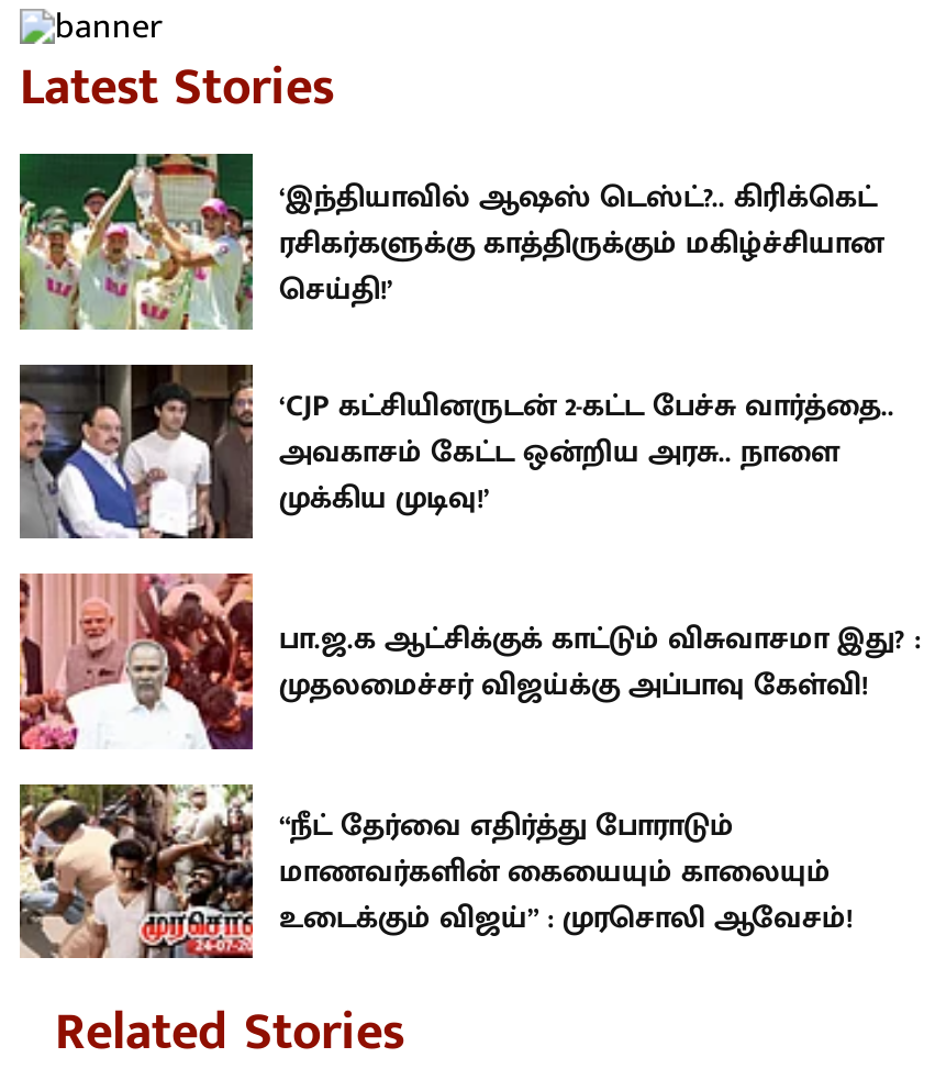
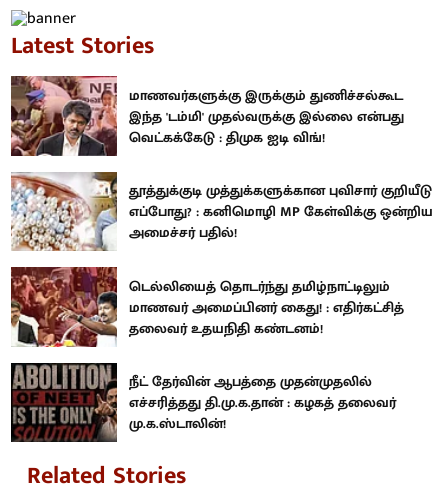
- [image]
- ‘இந்தியாவில் ஆஷஸ் டெஸ்ட்?.. கிரிக்கெட்
- ரசிகர்களுக்கு காத்திருக்கும் மகிழ்ச்சியான
- செய்தி!’
+ [image]
+ மாணவர்களுக்கு இருக்கும் துணிச்சல்கூட
+ இந்த 'டம்மி' முதல்வருக்கு இல்லை என்பது
+ வெட்கக்கேடு : திமுக ஐடி விங்!

- [image]
- ‘CJP கட்சியினருடன் 2-கட்ட பேச்சு வார்த்தை..
- அவகாசம் கேட்ட ஒன்றிய அரசு.. நாளை
- முக்கிய முடிவு!’
+ [image]
+ தூத்துக்குடி முத்துக்களுக்கான புவிசார் குறியீடு
+ எப்போது? : கனிமொழி MP கேள்விக்கு ஒன்றிய
+ அமைச்சர் பதில்!

- [image]
- பா.ஜ.க ஆட்சிக்குக் காட்டும் விசுவாசமா இது? :
- முதலமைச்சர் விஜய்க்கு அப்பாவு கேள்வி!
+ [image]
+ டெல்லியைத் தொடர்ந்து தமிழ்நாட்டிலும்
+ மாணவர் அமைப்பினர் கைது! : எதிர்கட்சித்
+ தலைவர் உதயநிதி கண்டனம்!

- [image]
- “நீட் தேர்வை எதிர்த்து போராடும்
- மாணவர்களின் கையையும் காலையும்
- உடைக்கும் விஜய்” : முரசொலி ஆவேசம்!
+ [image]
+ நீட் தேர்வின் ஆபத்தை முதன்முதலில்
+ எச்சரித்தது தி.மு.க.தான் : கழகத் தலைவர்
+ மு.க.ஸ்டாலின்!
